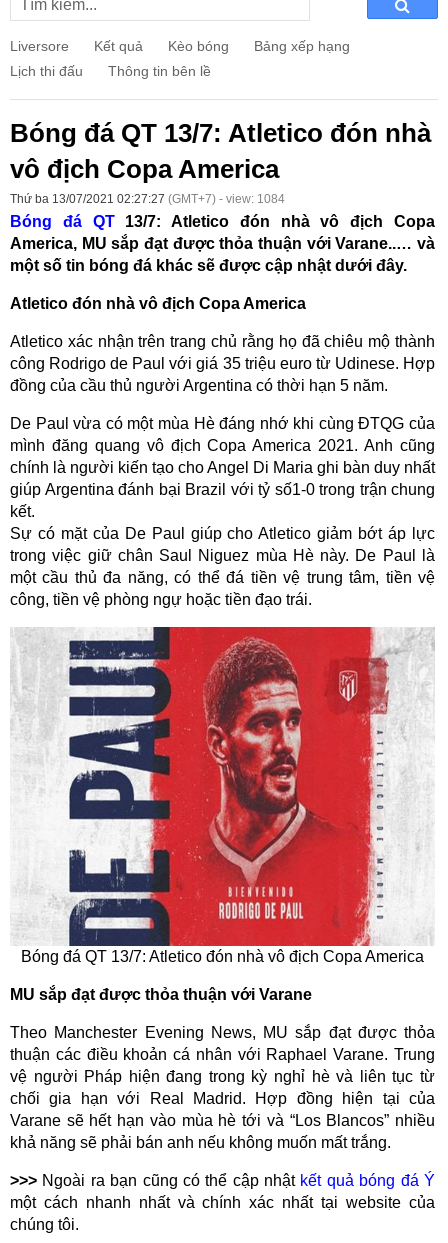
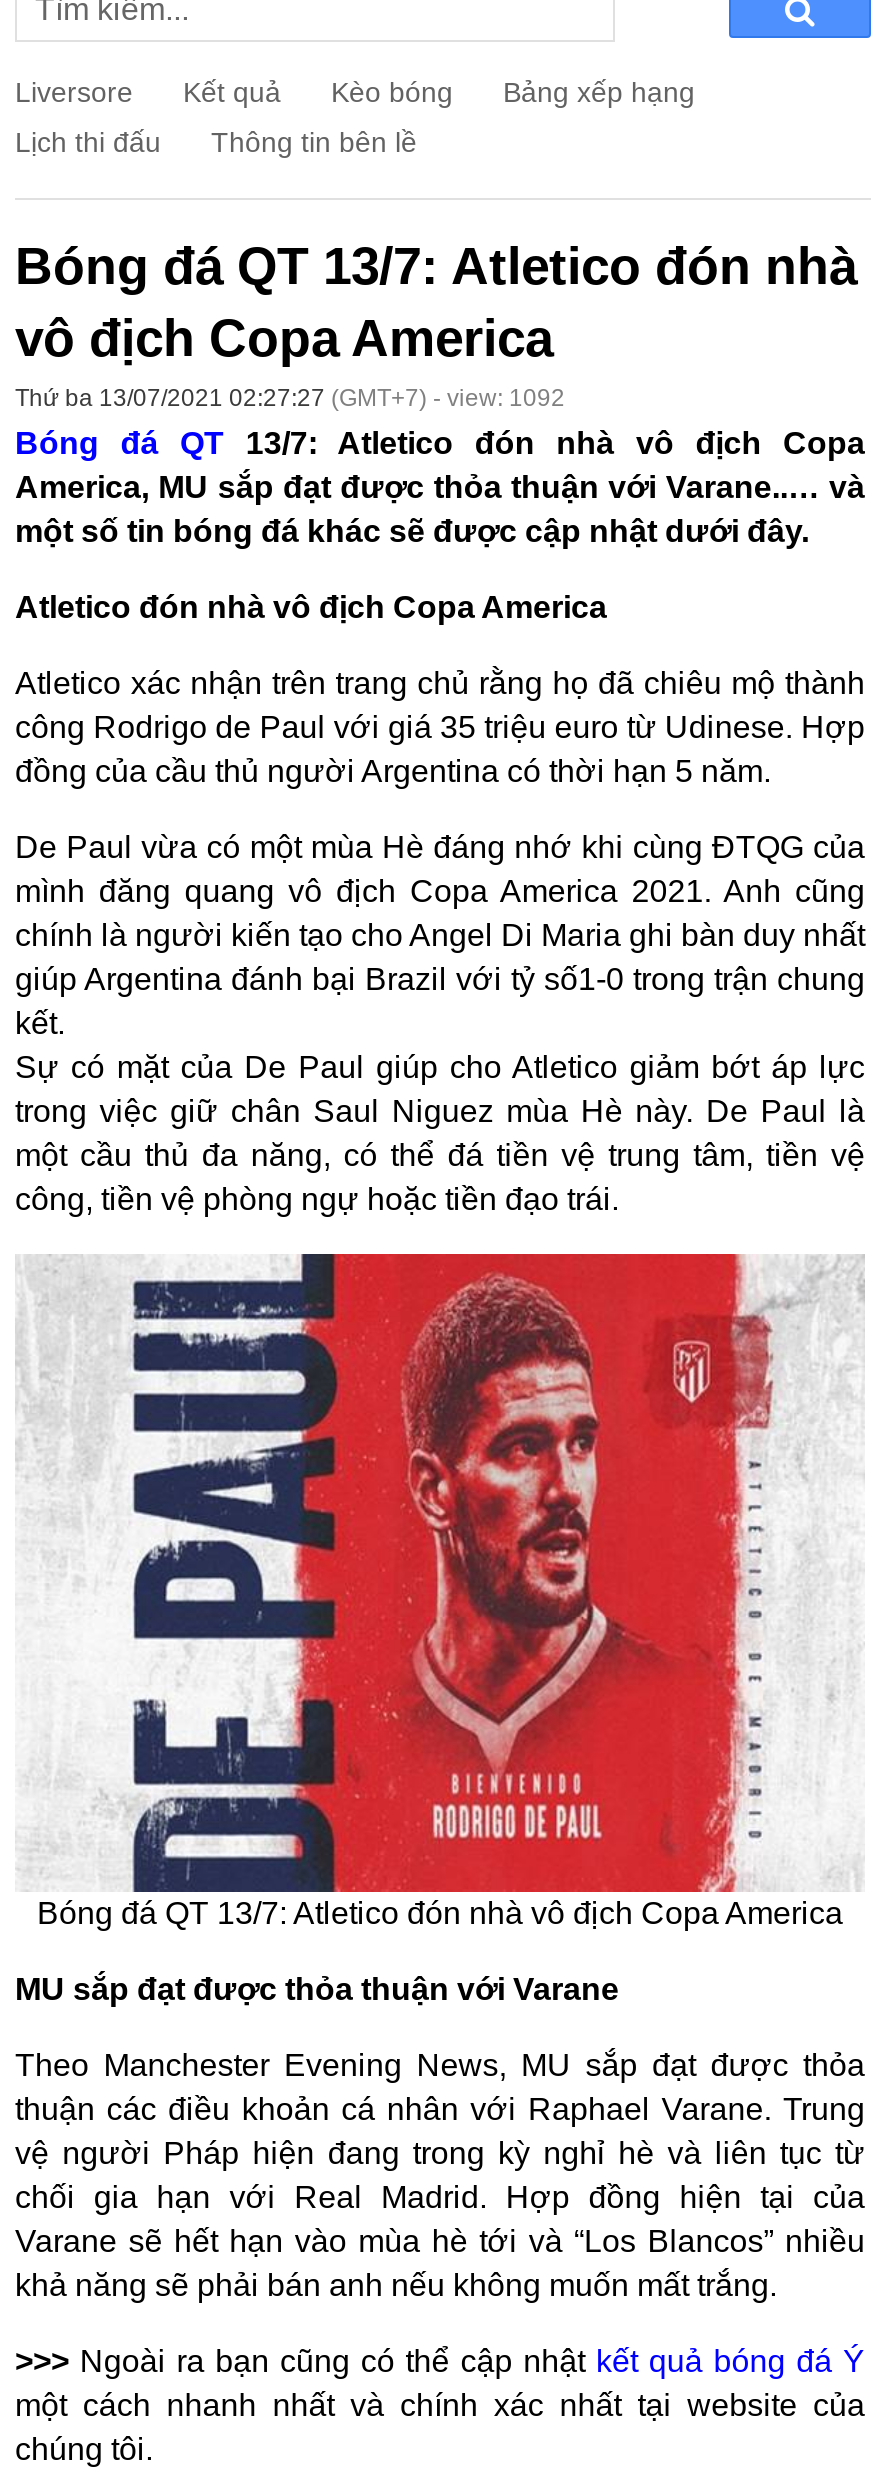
- Thứ ba 13/07/2021 02:27:27 (GMT+7) - view: 1084
+ Thứ ba 13/07/2021 02:27:27 (GMT+7) - view: 1092
